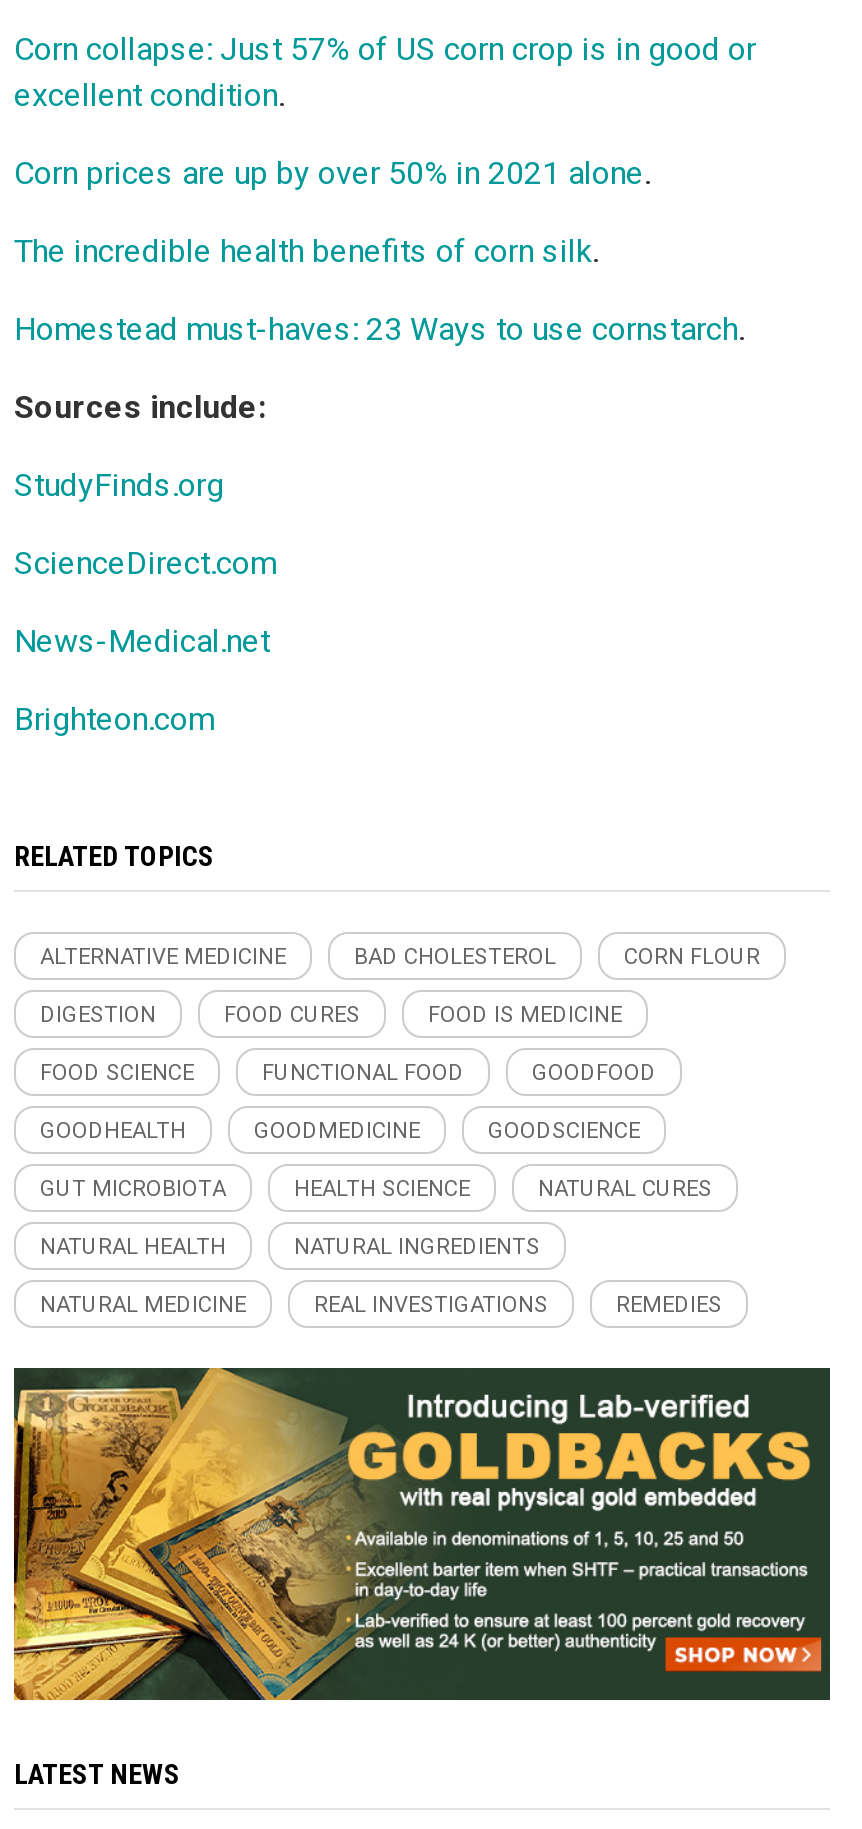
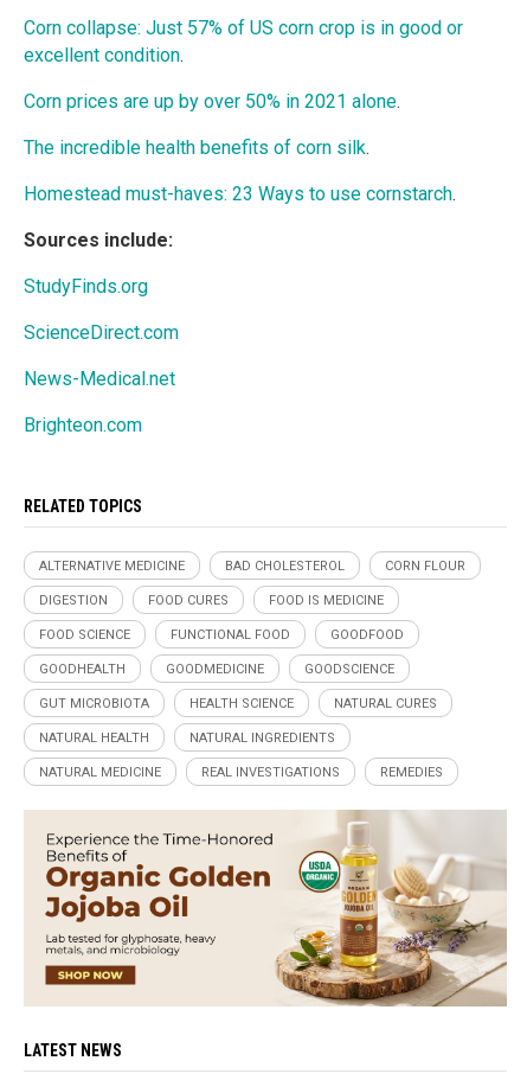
- [image]
+ [image]
